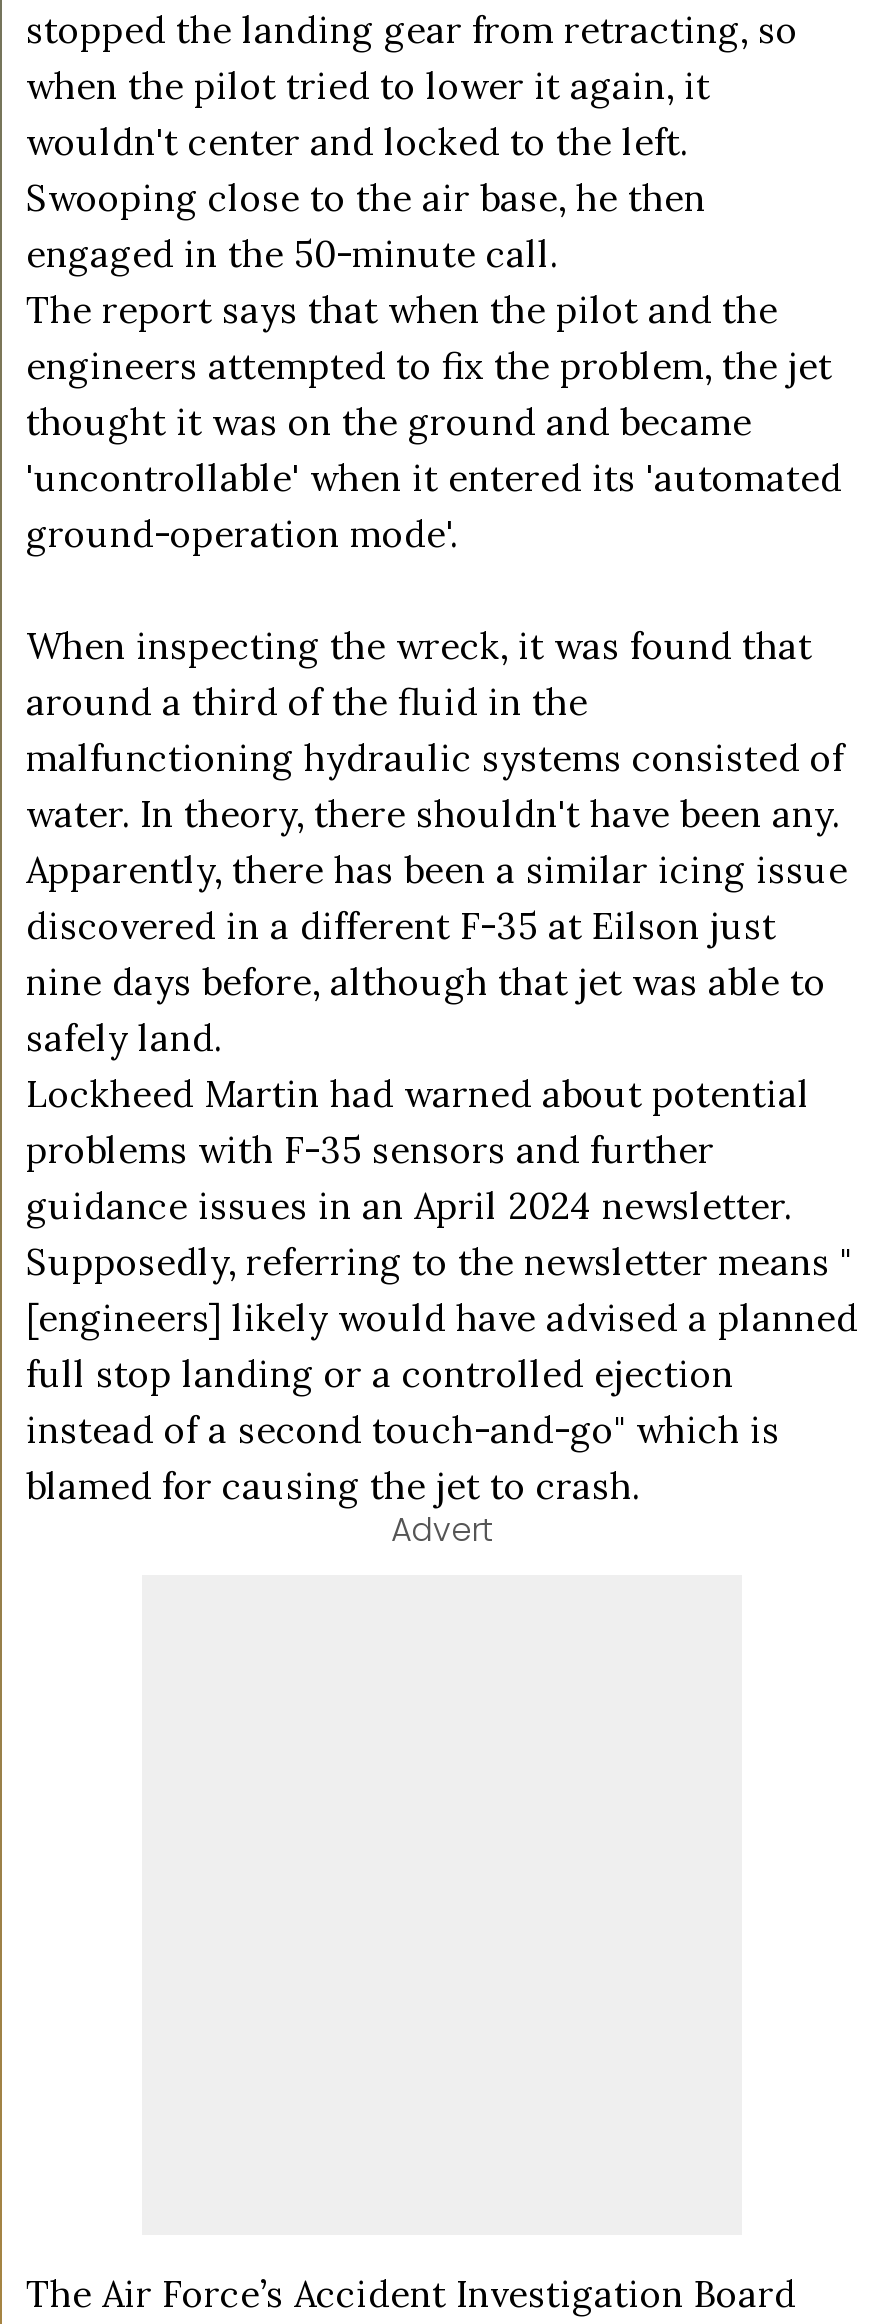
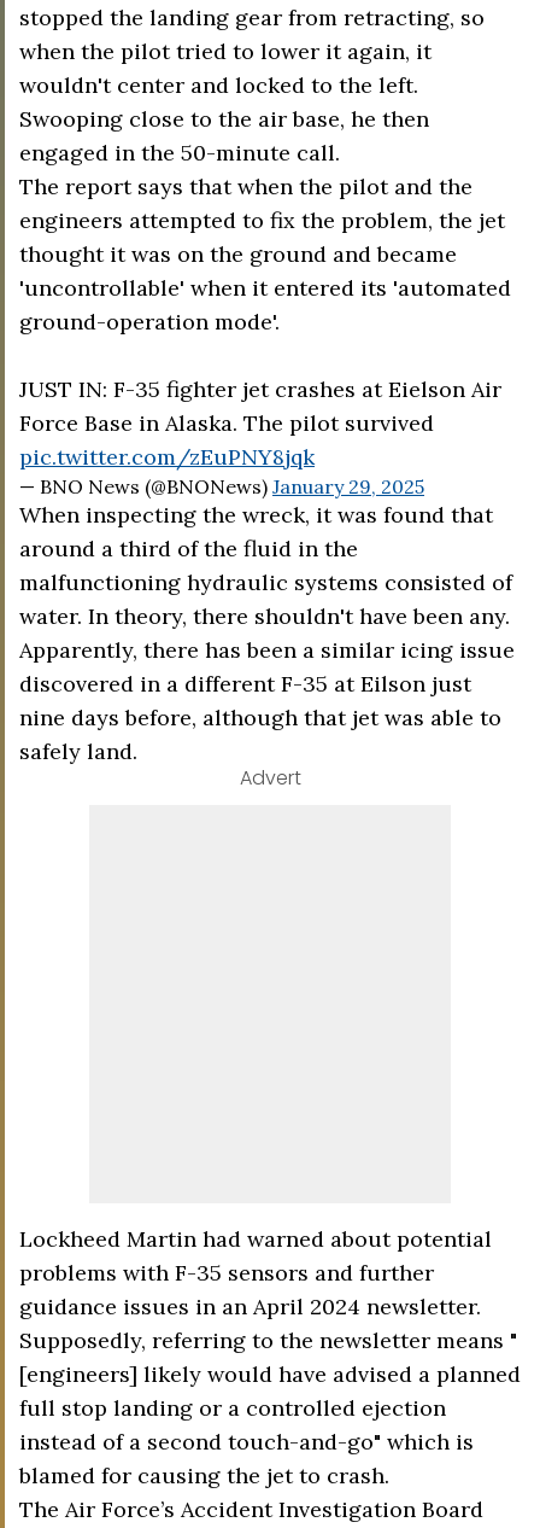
+ JUST IN: F-35 fighter jet crashes at Eielson Air
+ Force Base in Alaska. The pilot survived
+ pic.twitter.com/zEuPNY8jqk
+ — BNO News (@BNONews) January 29, 2025

moved down: Lockheed Martin had warned about potential | problems with F-35 sensors and further | guidance issues in an April 2024 newsletter. | Supposedly, referring to the newsletter means " | [engineers] likely would have advised a planned | full stop landing or a controlled ejection | instead of a second touch-and-go" which is | blamed for causing the jet to crash.

moved up: Advert
